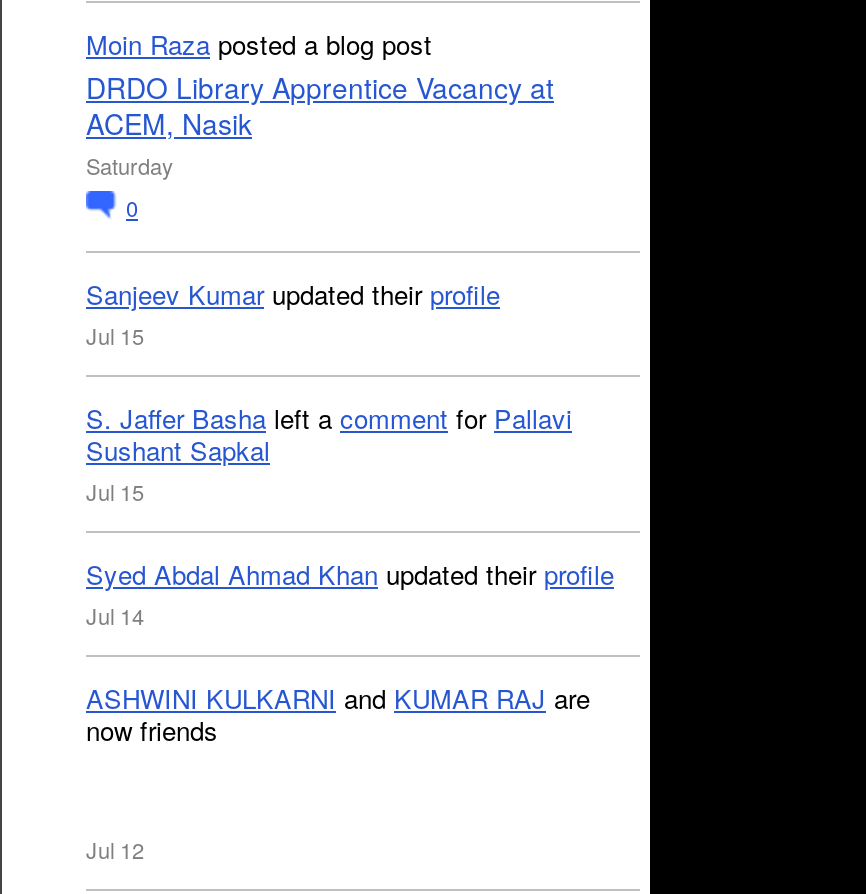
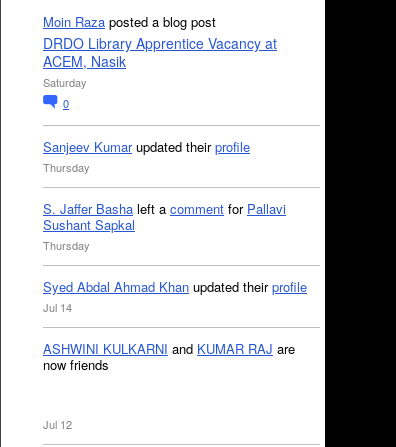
- Jul 15
+ Thursday

- Jul 15
+ Thursday
